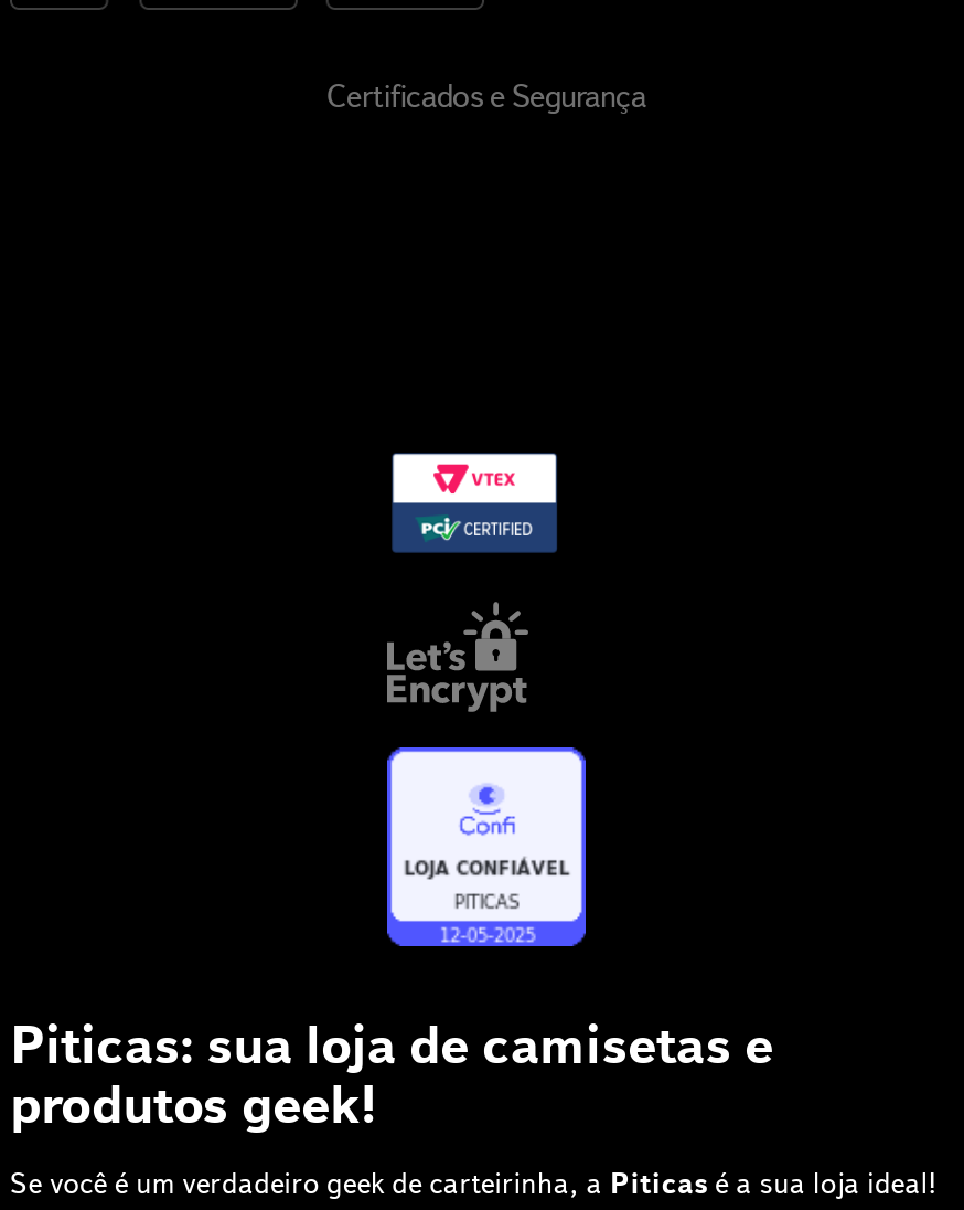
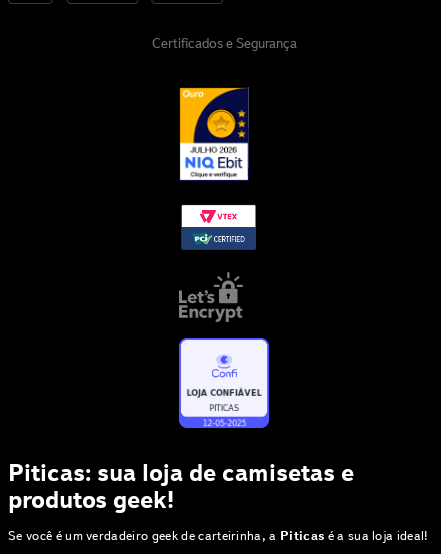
+ [image]
